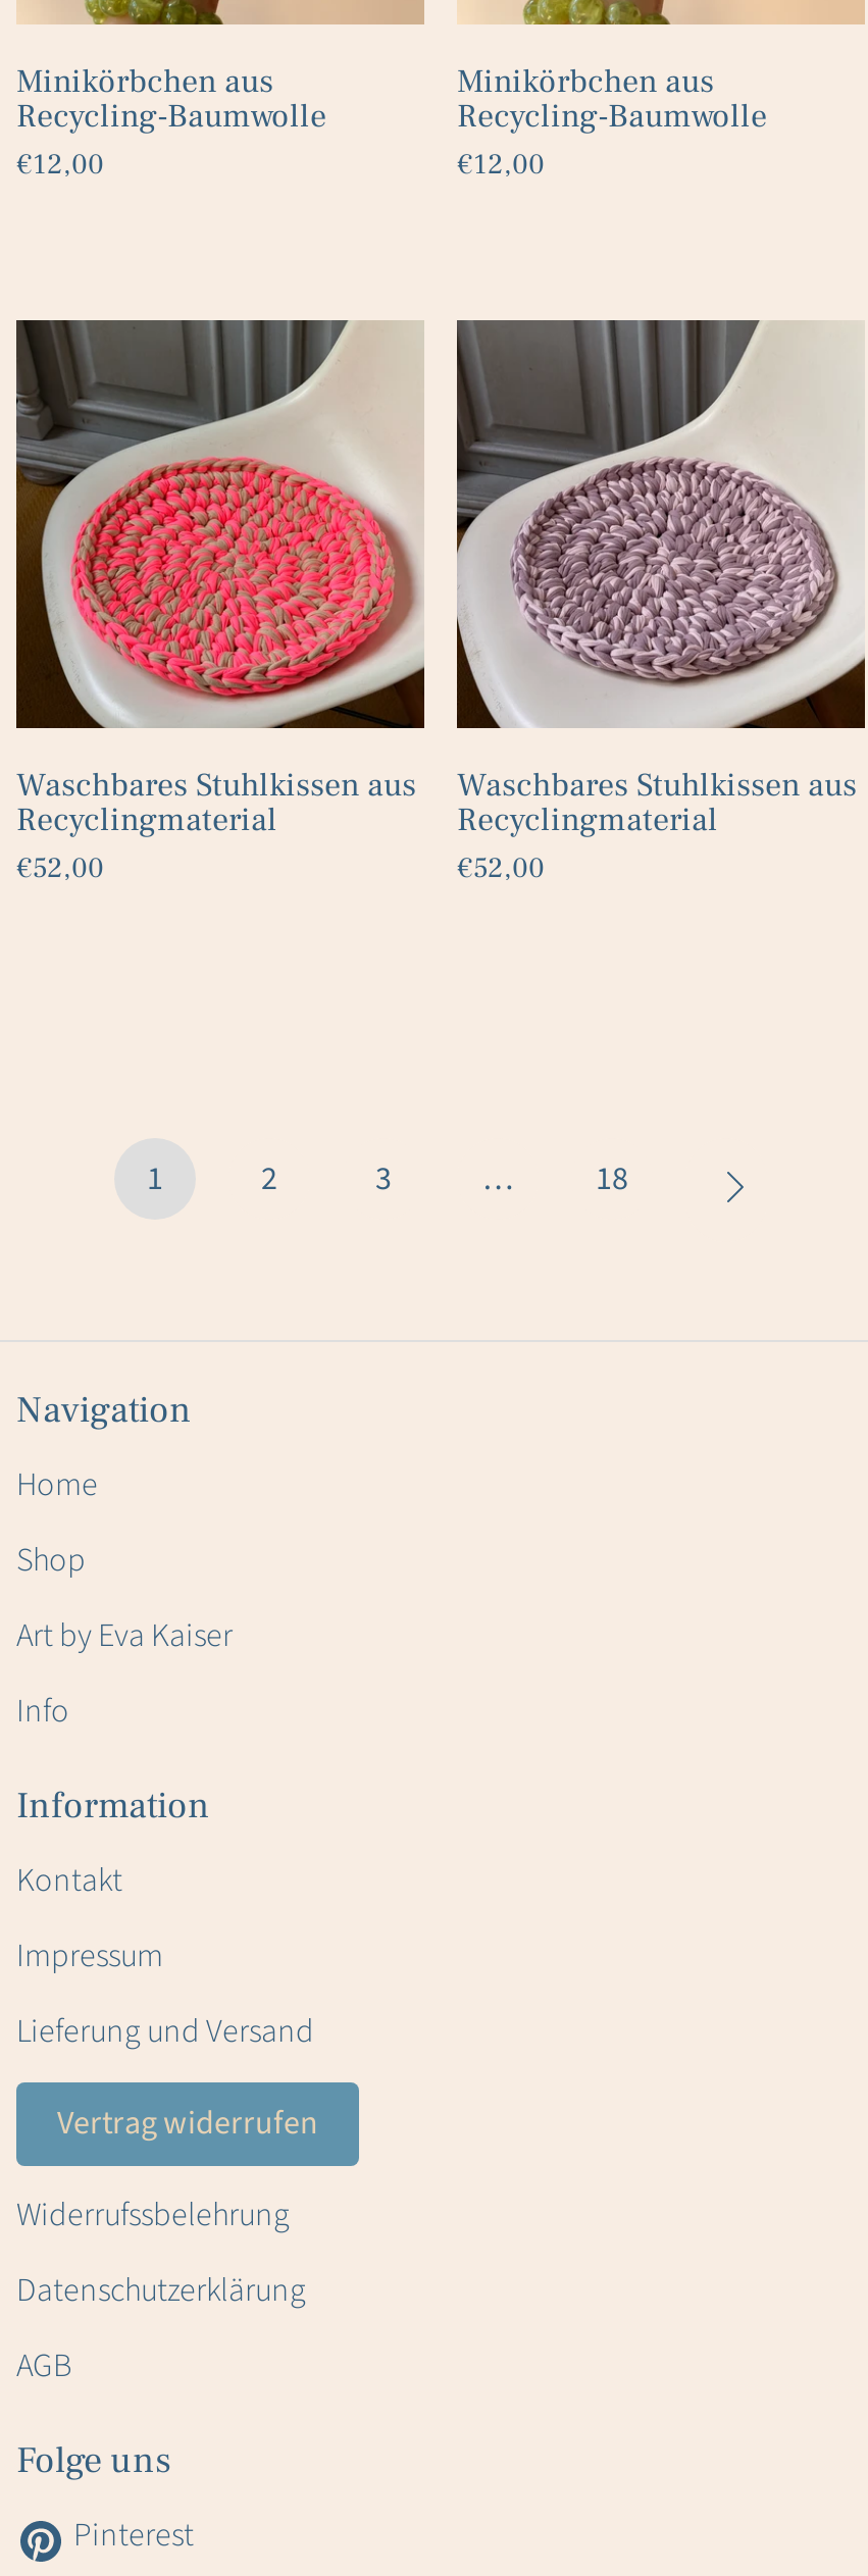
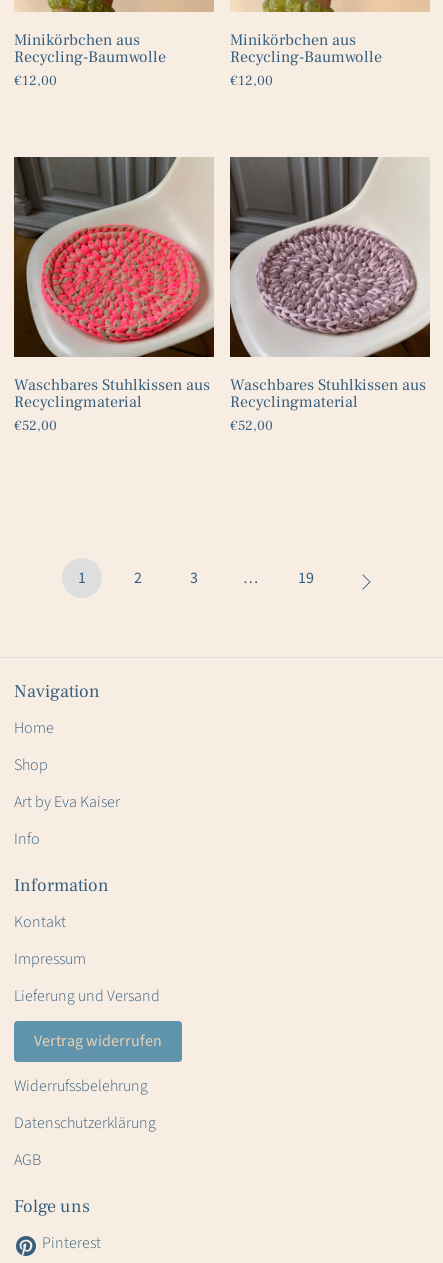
- 18
+ 19
